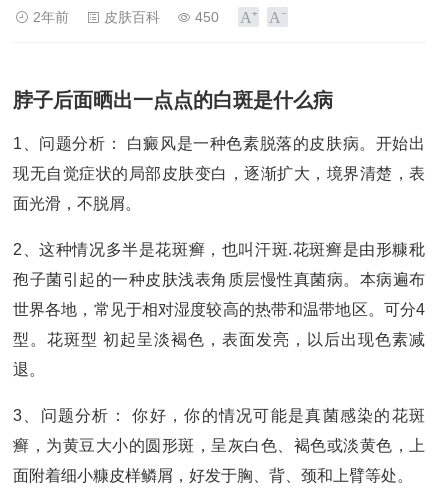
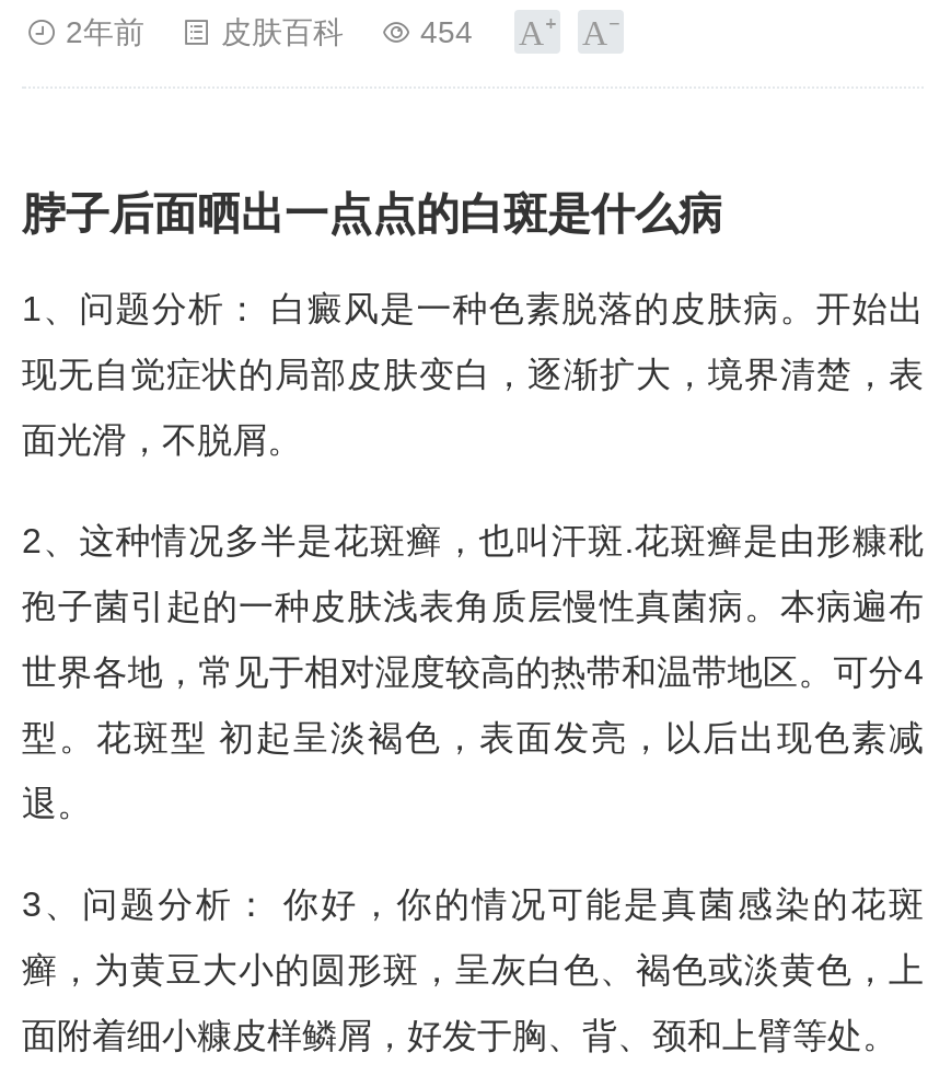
- 450
+ 454
